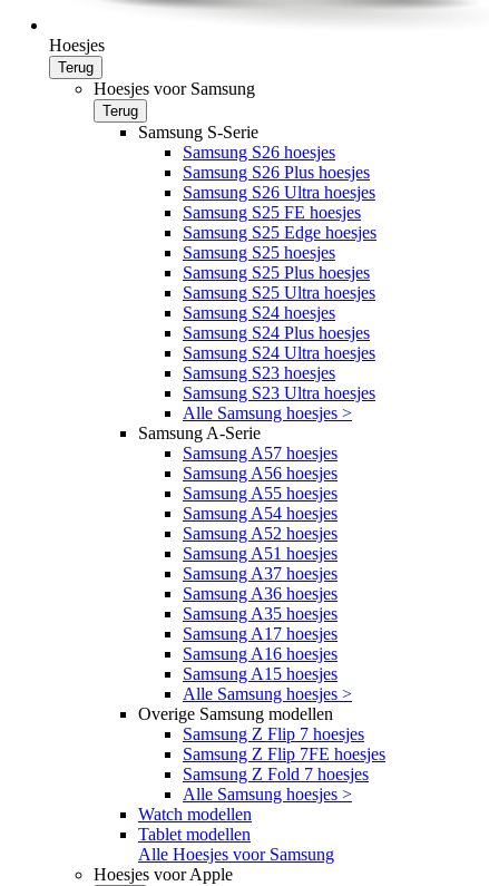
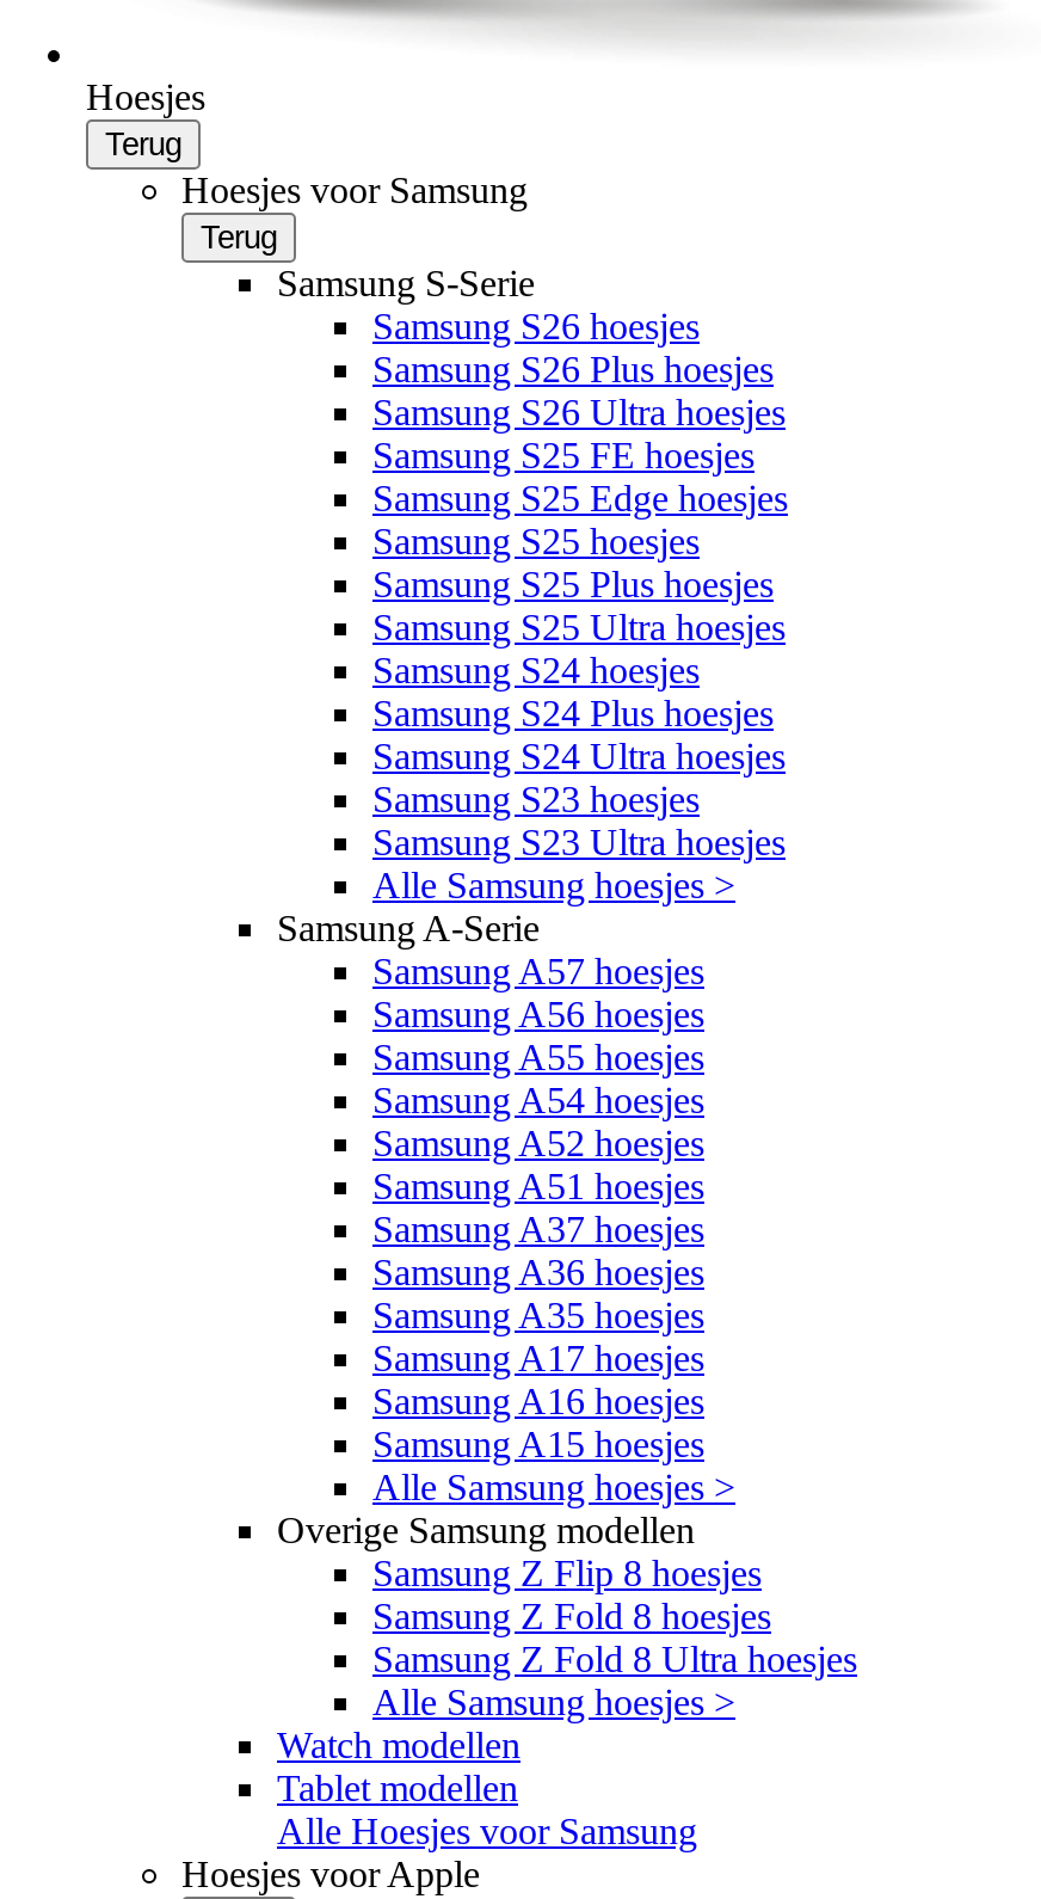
- Samsung Z Flip 7 hoesjes
- Samsung Z Flip 7FE hoesjes
- Samsung Z Fold 7 hoesjes
+ Samsung Z Flip 8 hoesjes
+ Samsung Z Fold 8 hoesjes
+ Samsung Z Fold 8 Ultra hoesjes
